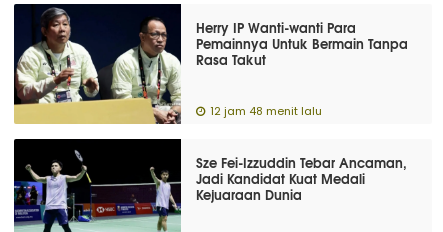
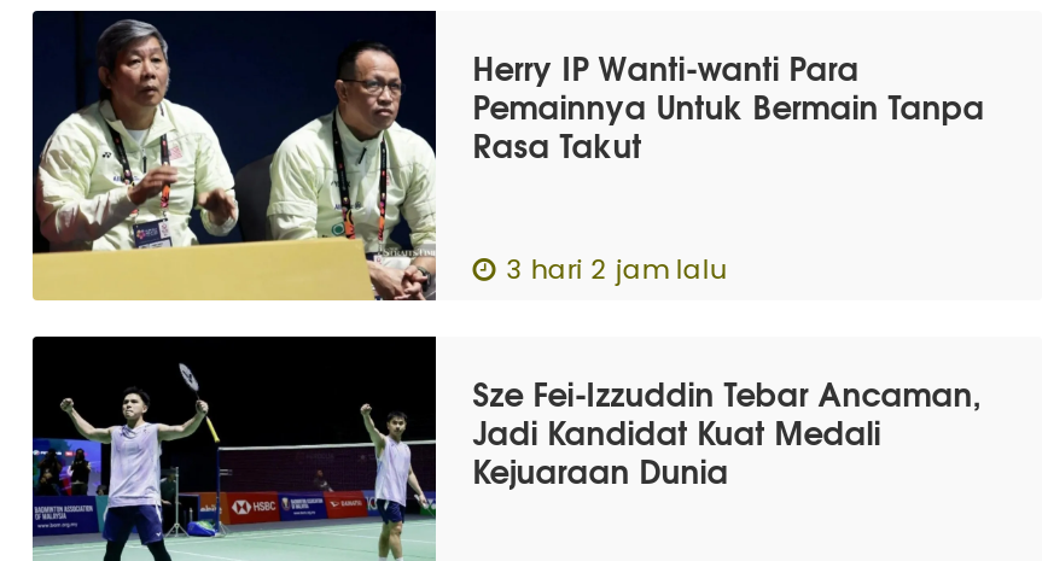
- 12 jam 48 menit lalu
+ 3 hari 2 jam lalu
